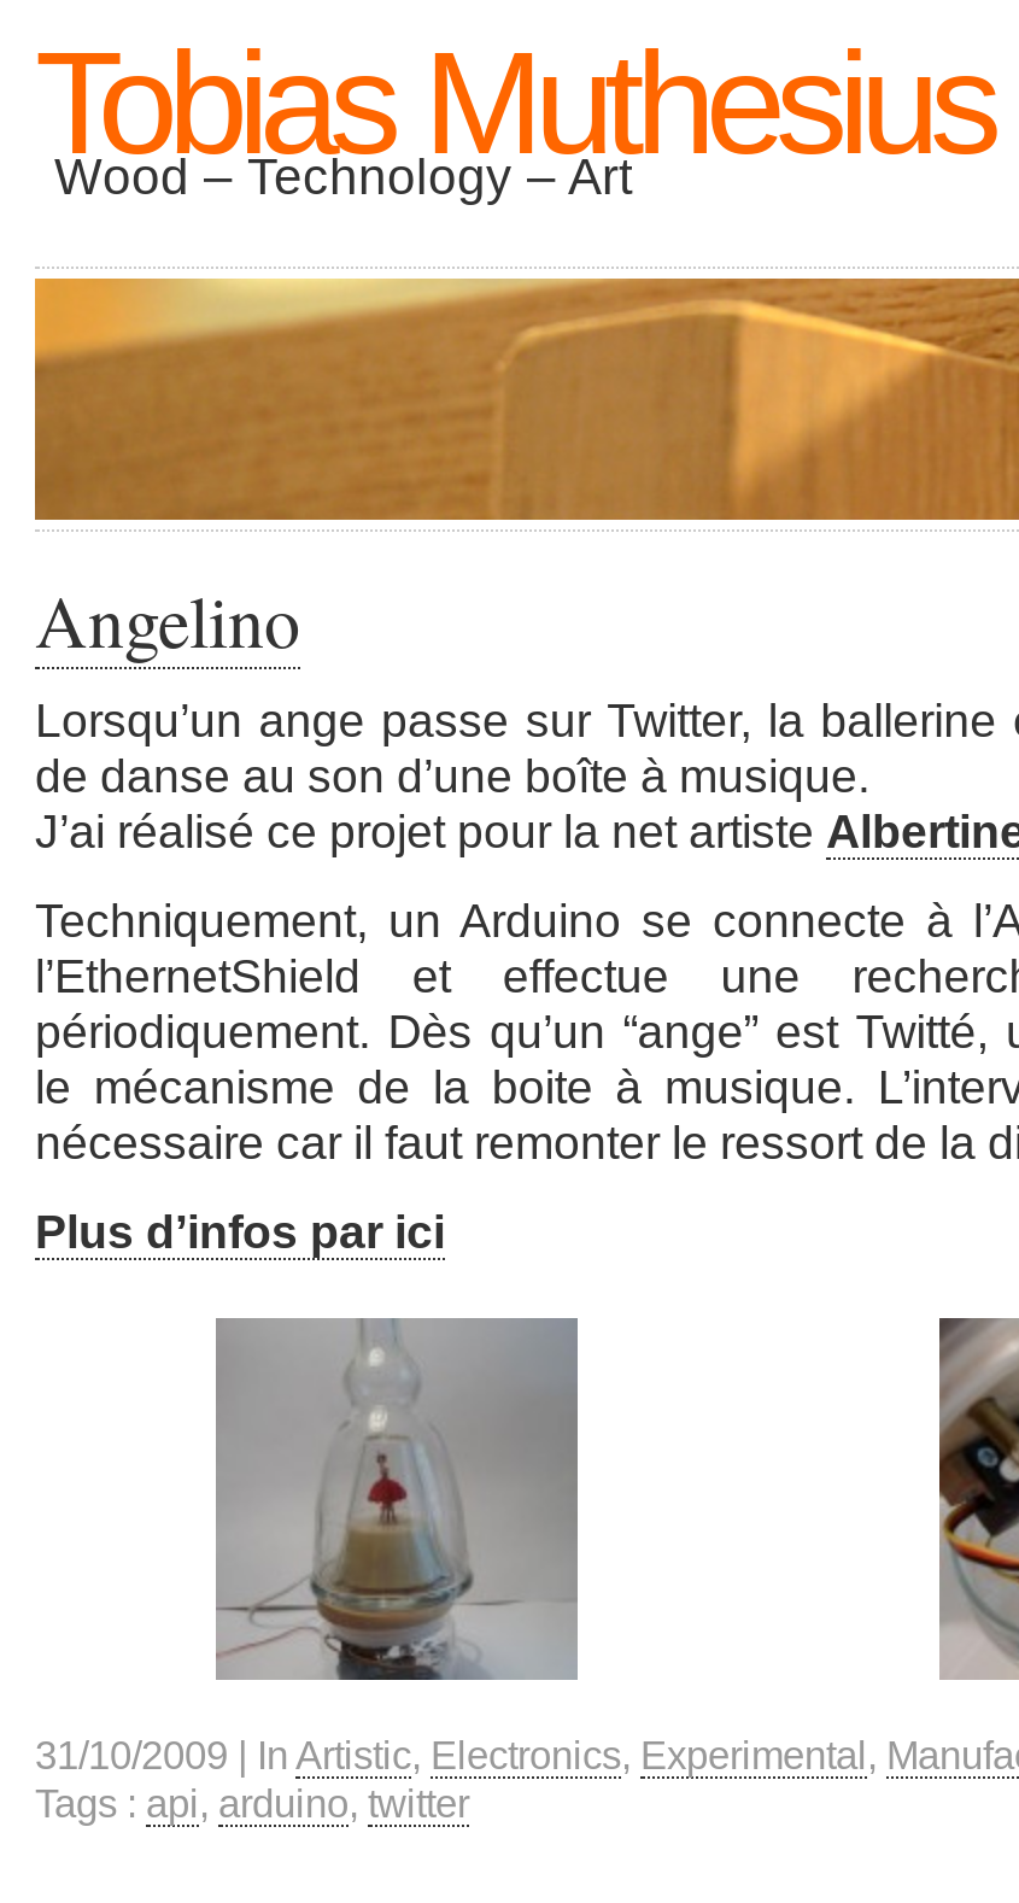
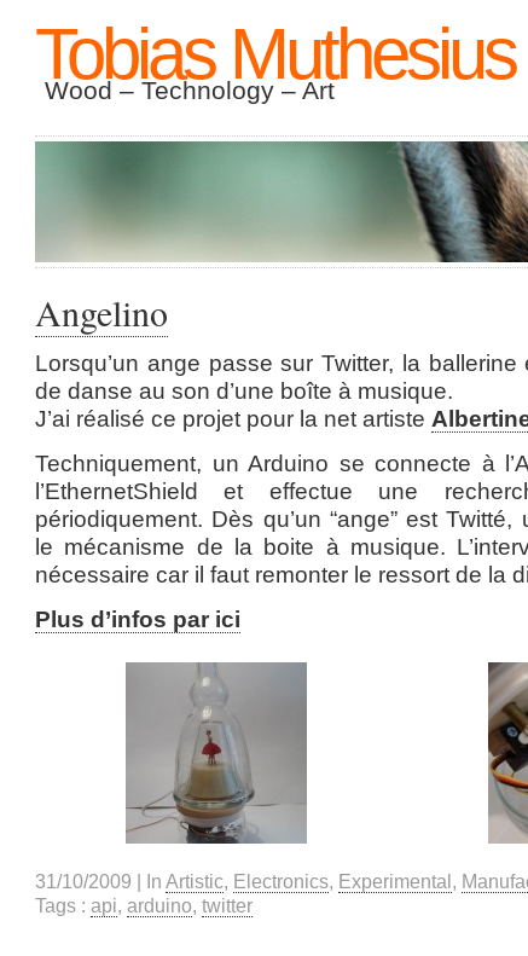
- [image]
+ [image]
